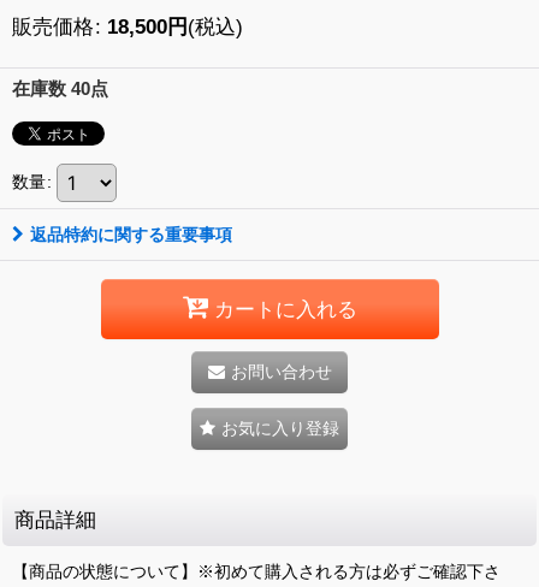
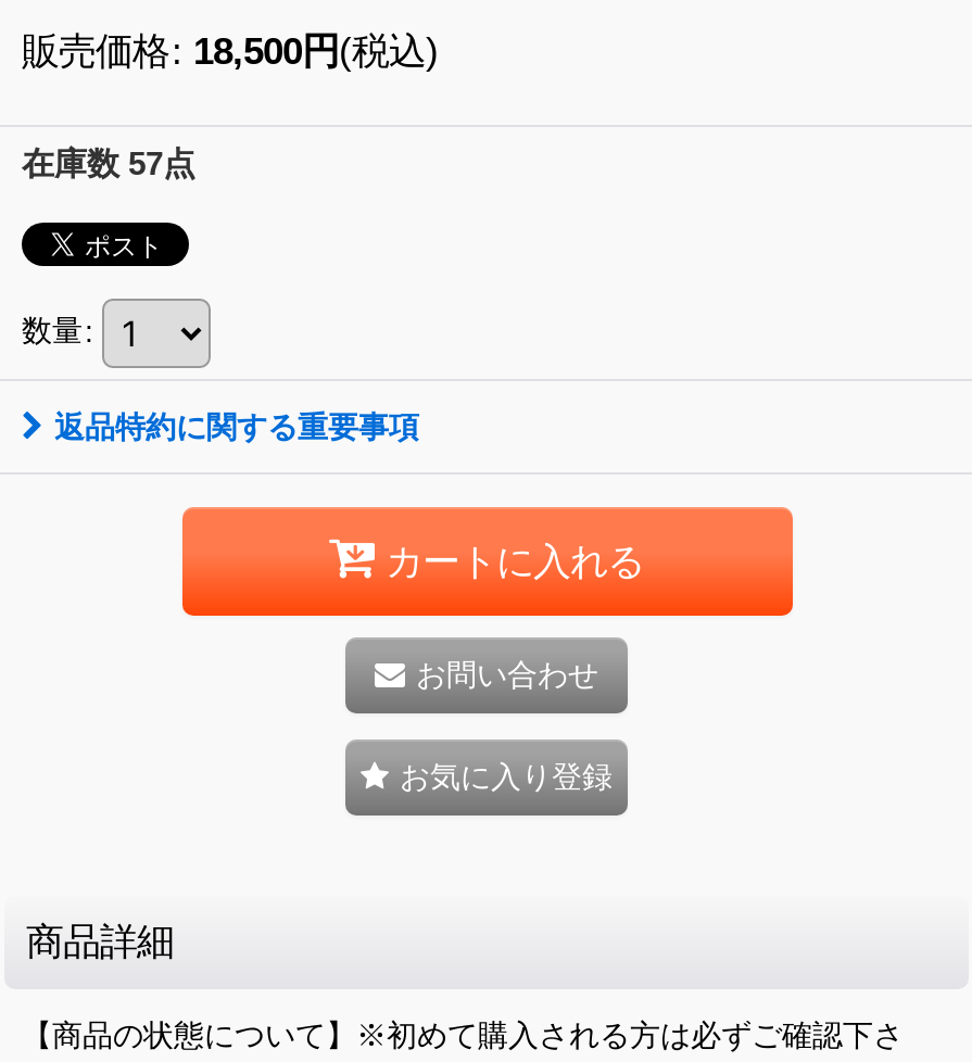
- 在庫数 40点
+ 在庫数 57点
